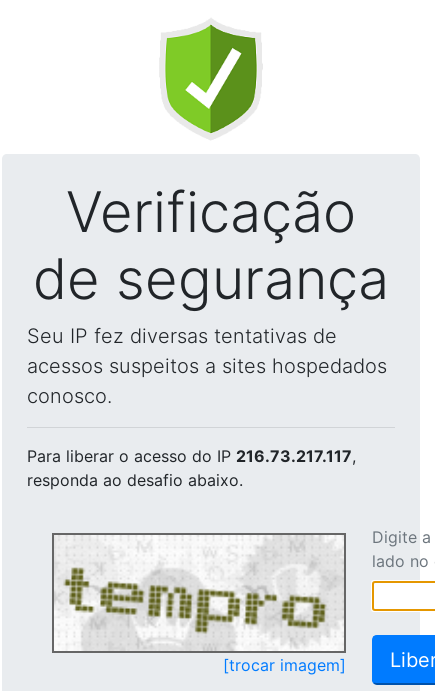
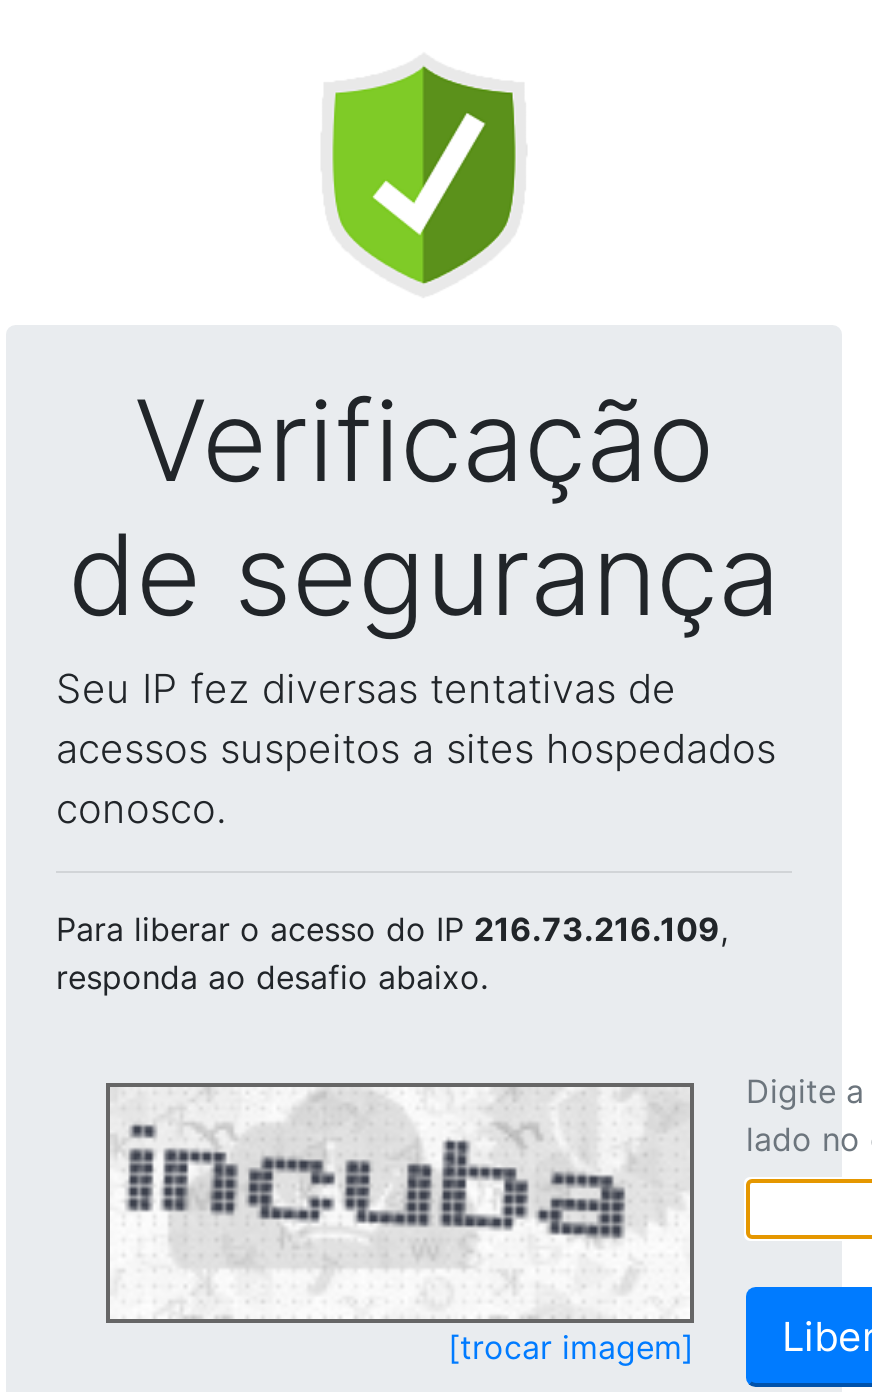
- Para liberar o acesso do IP 216.73.217.117,
+ Para liberar o acesso do IP 216.73.216.109,

- [image]
+ [image]
